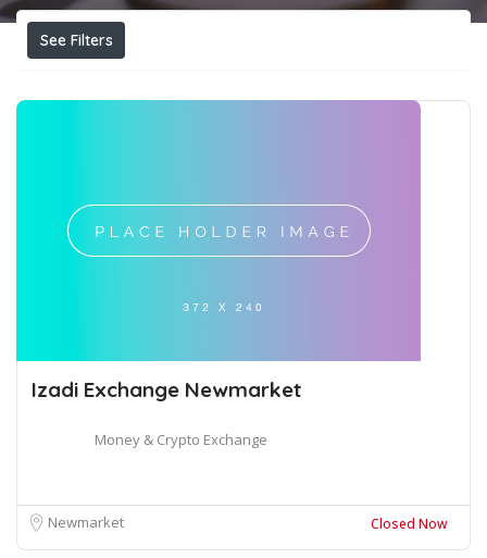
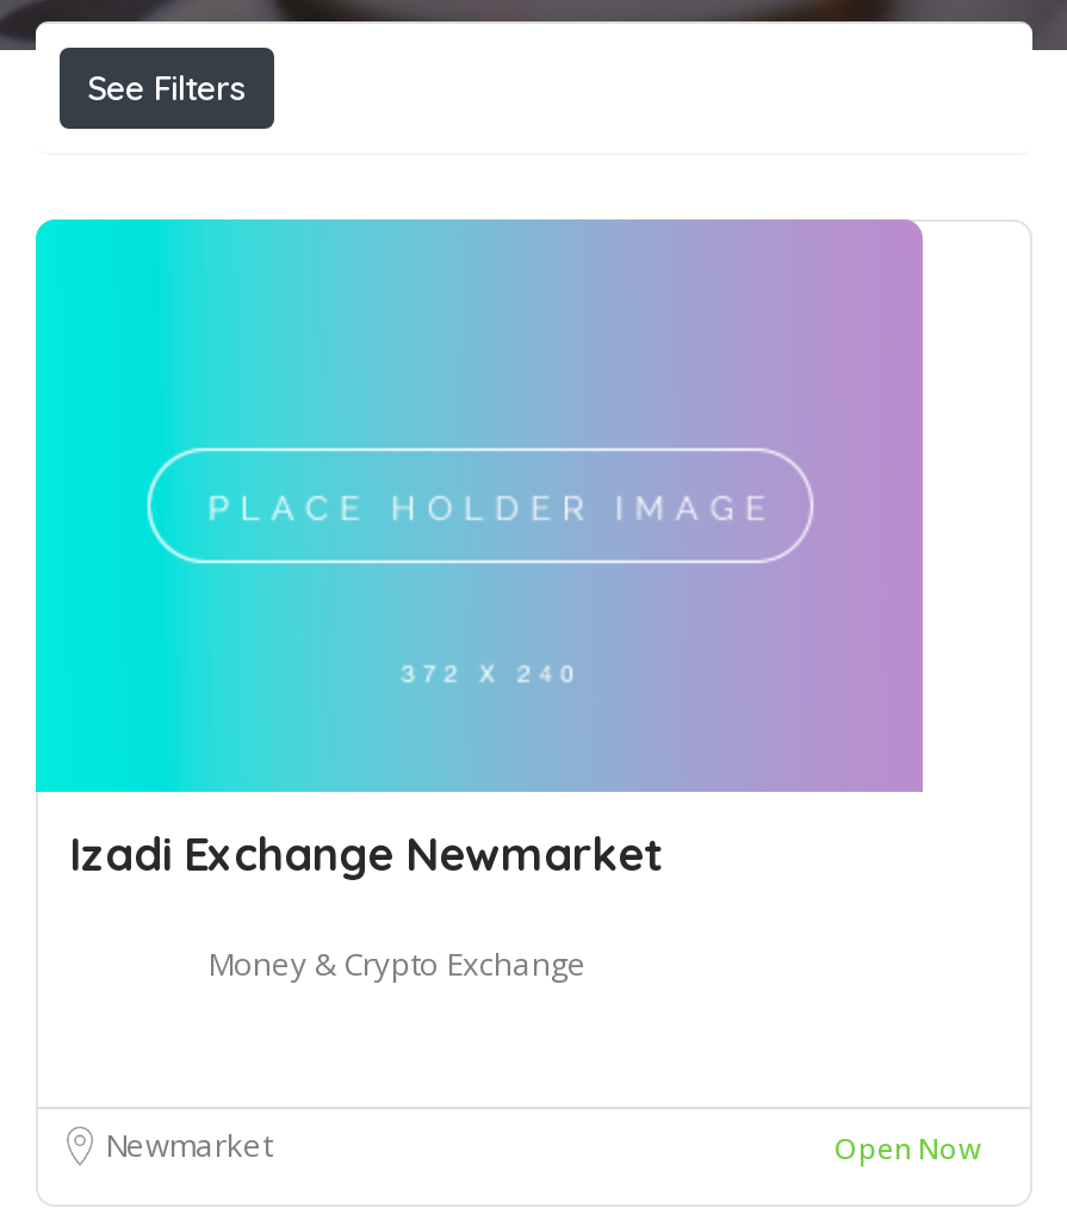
- Closed Now
+ Open Now
